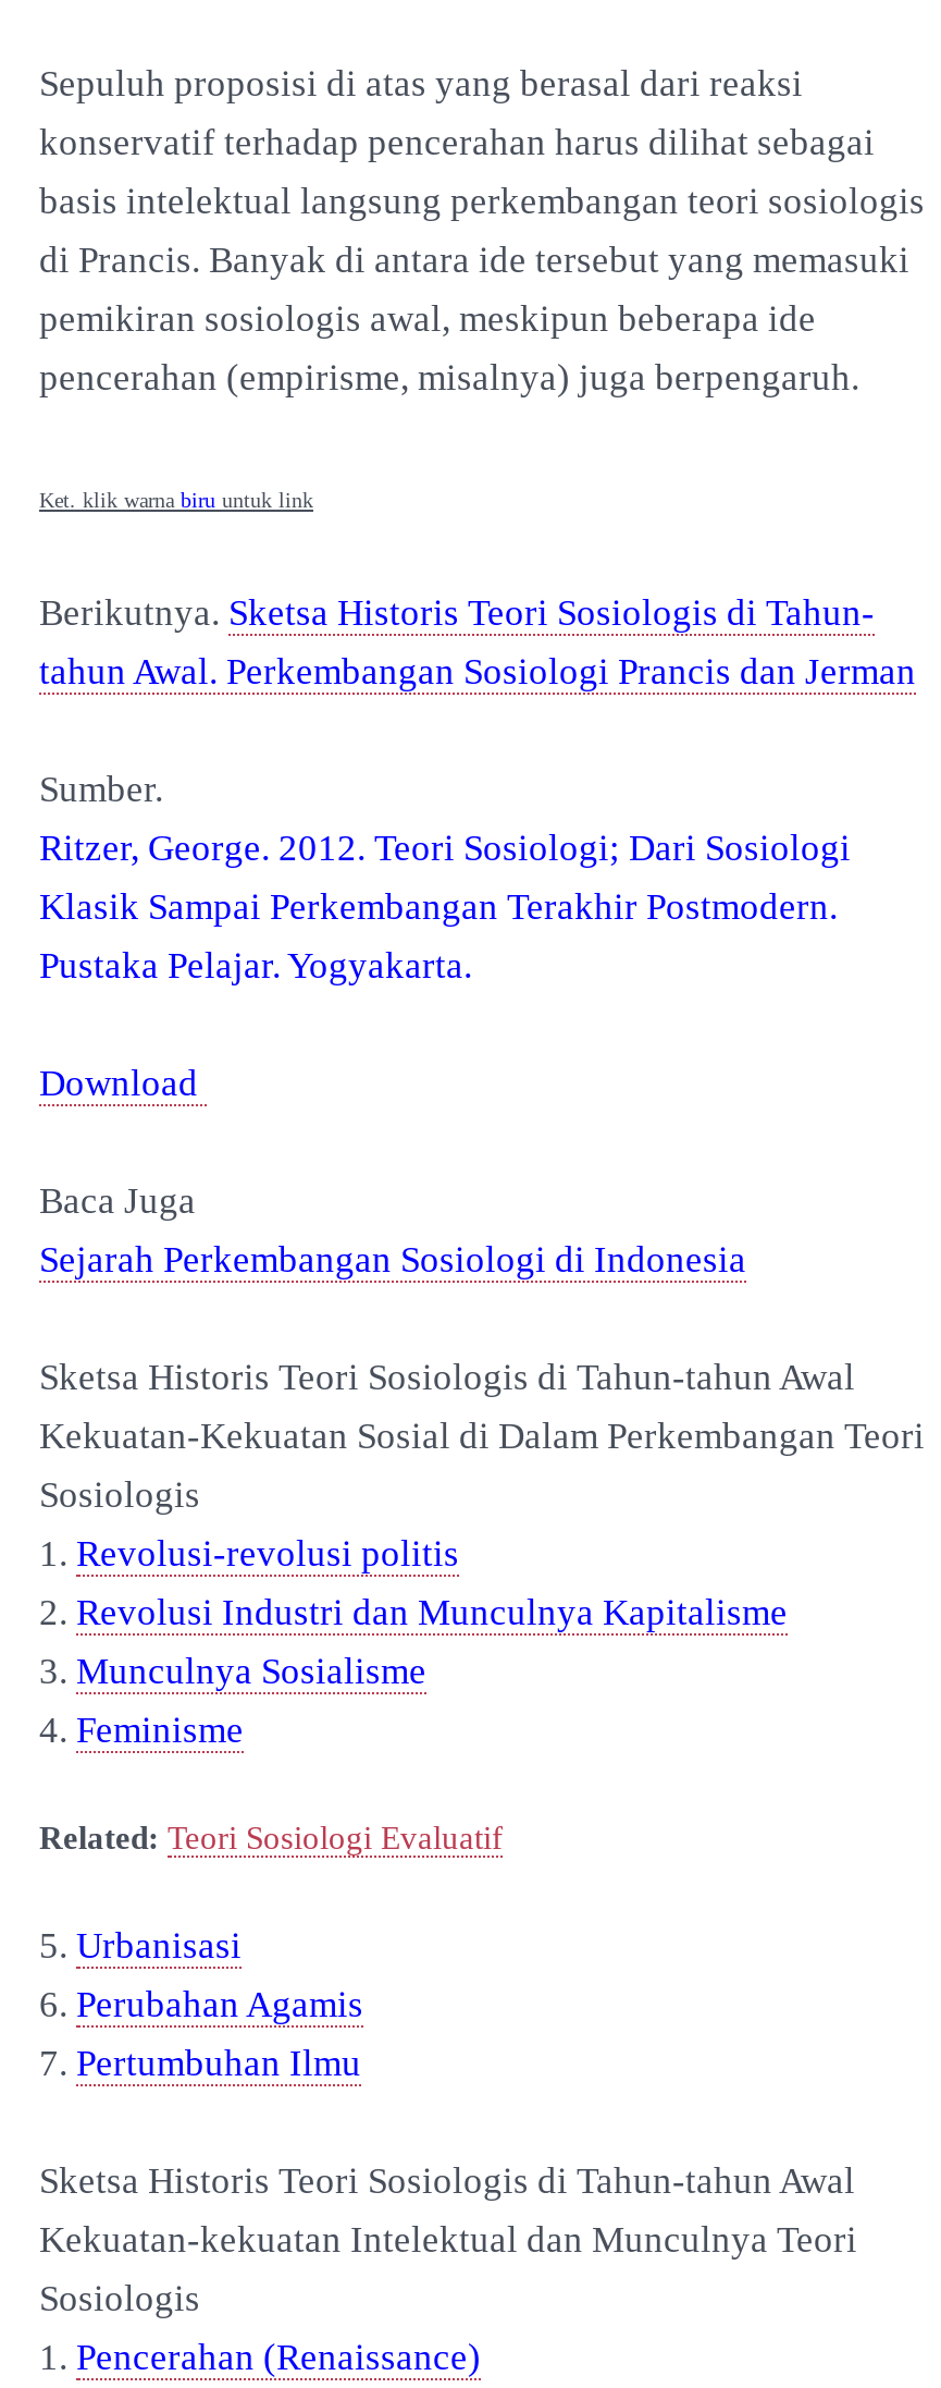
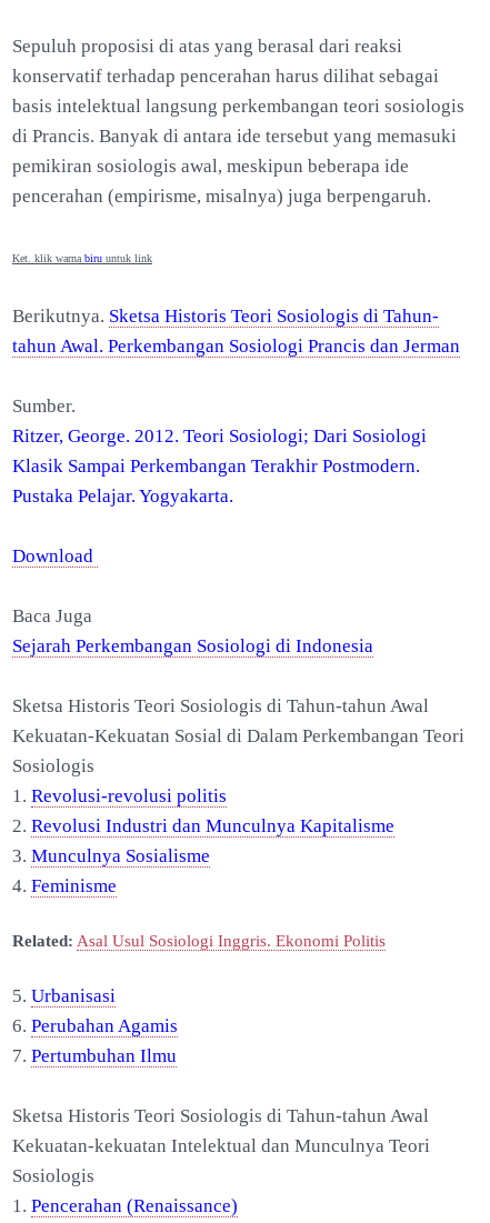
- Related: Teori Sosiologi Evaluatif
+ Related: Asal Usul Sosiologi Inggris. Ekonomi Politis
